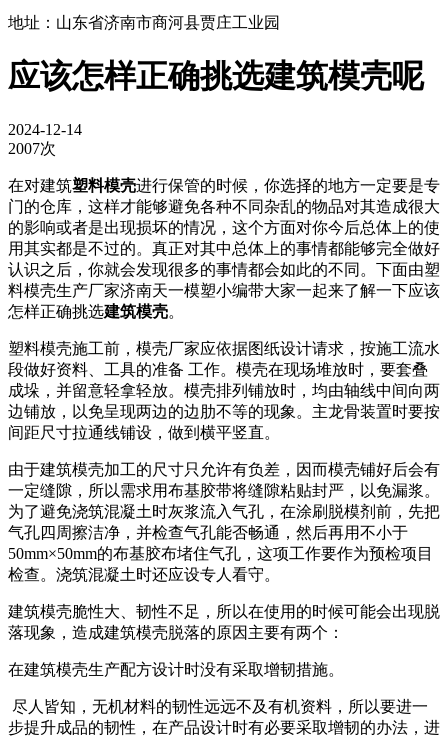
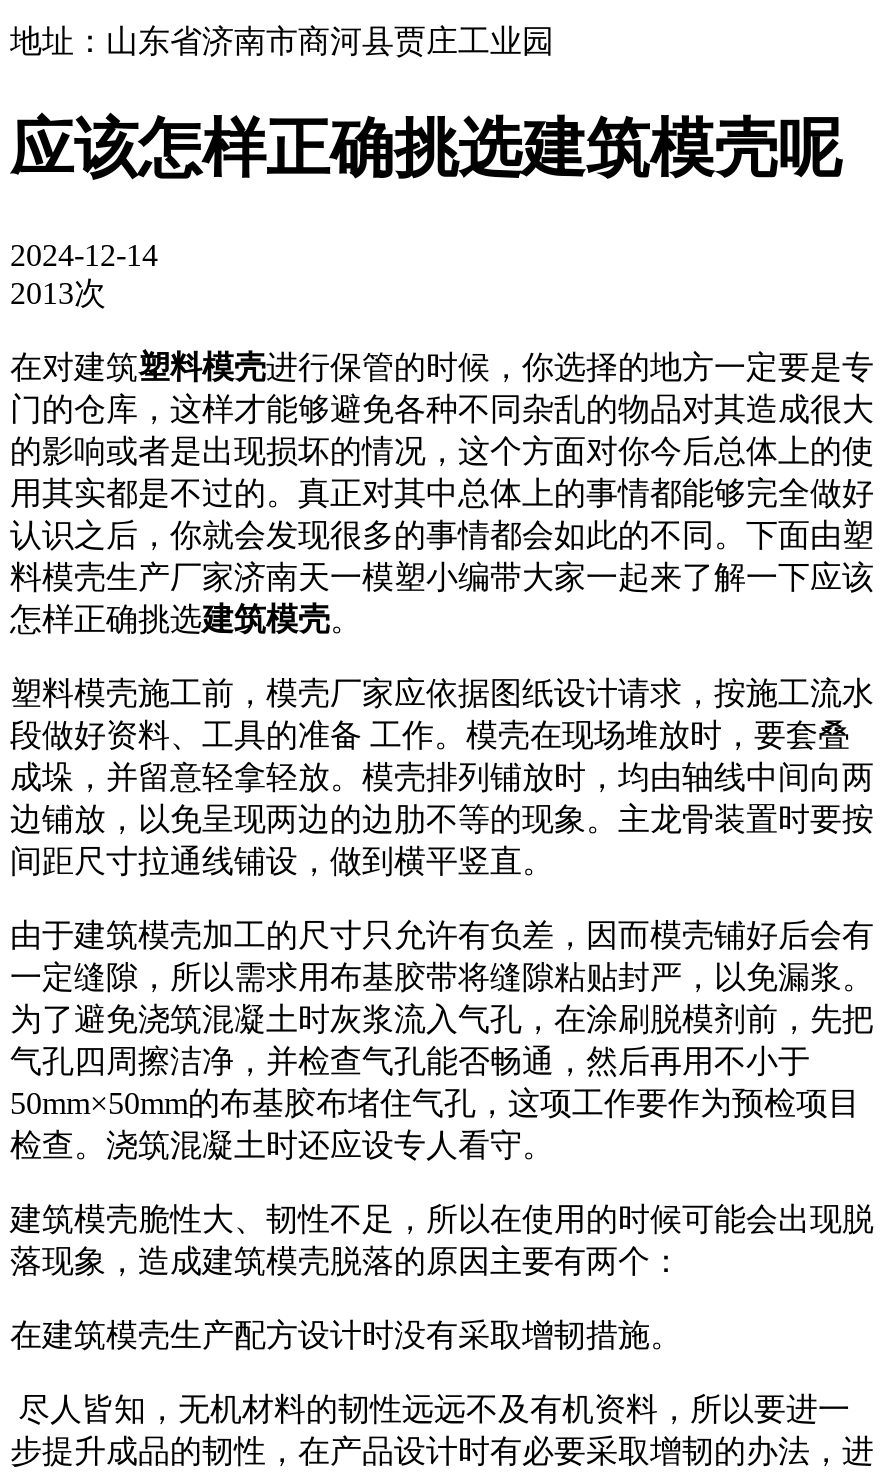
- 2007次
+ 2013次
